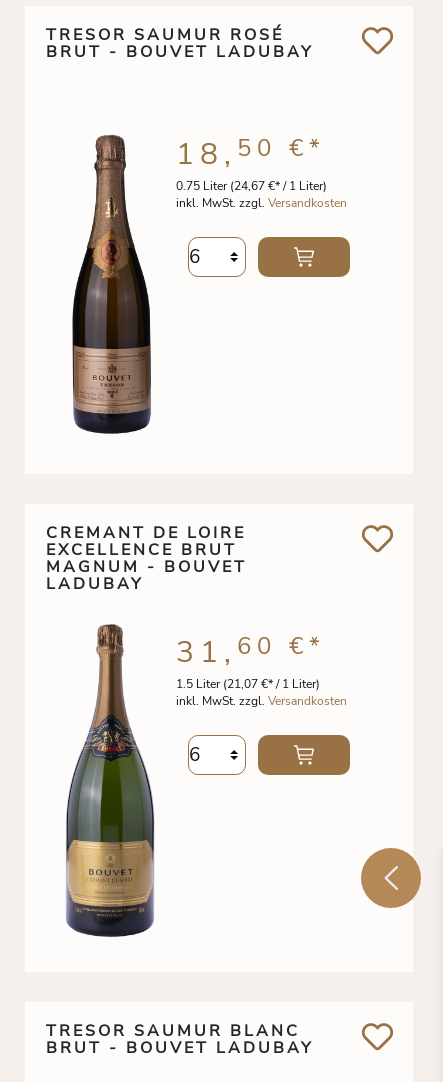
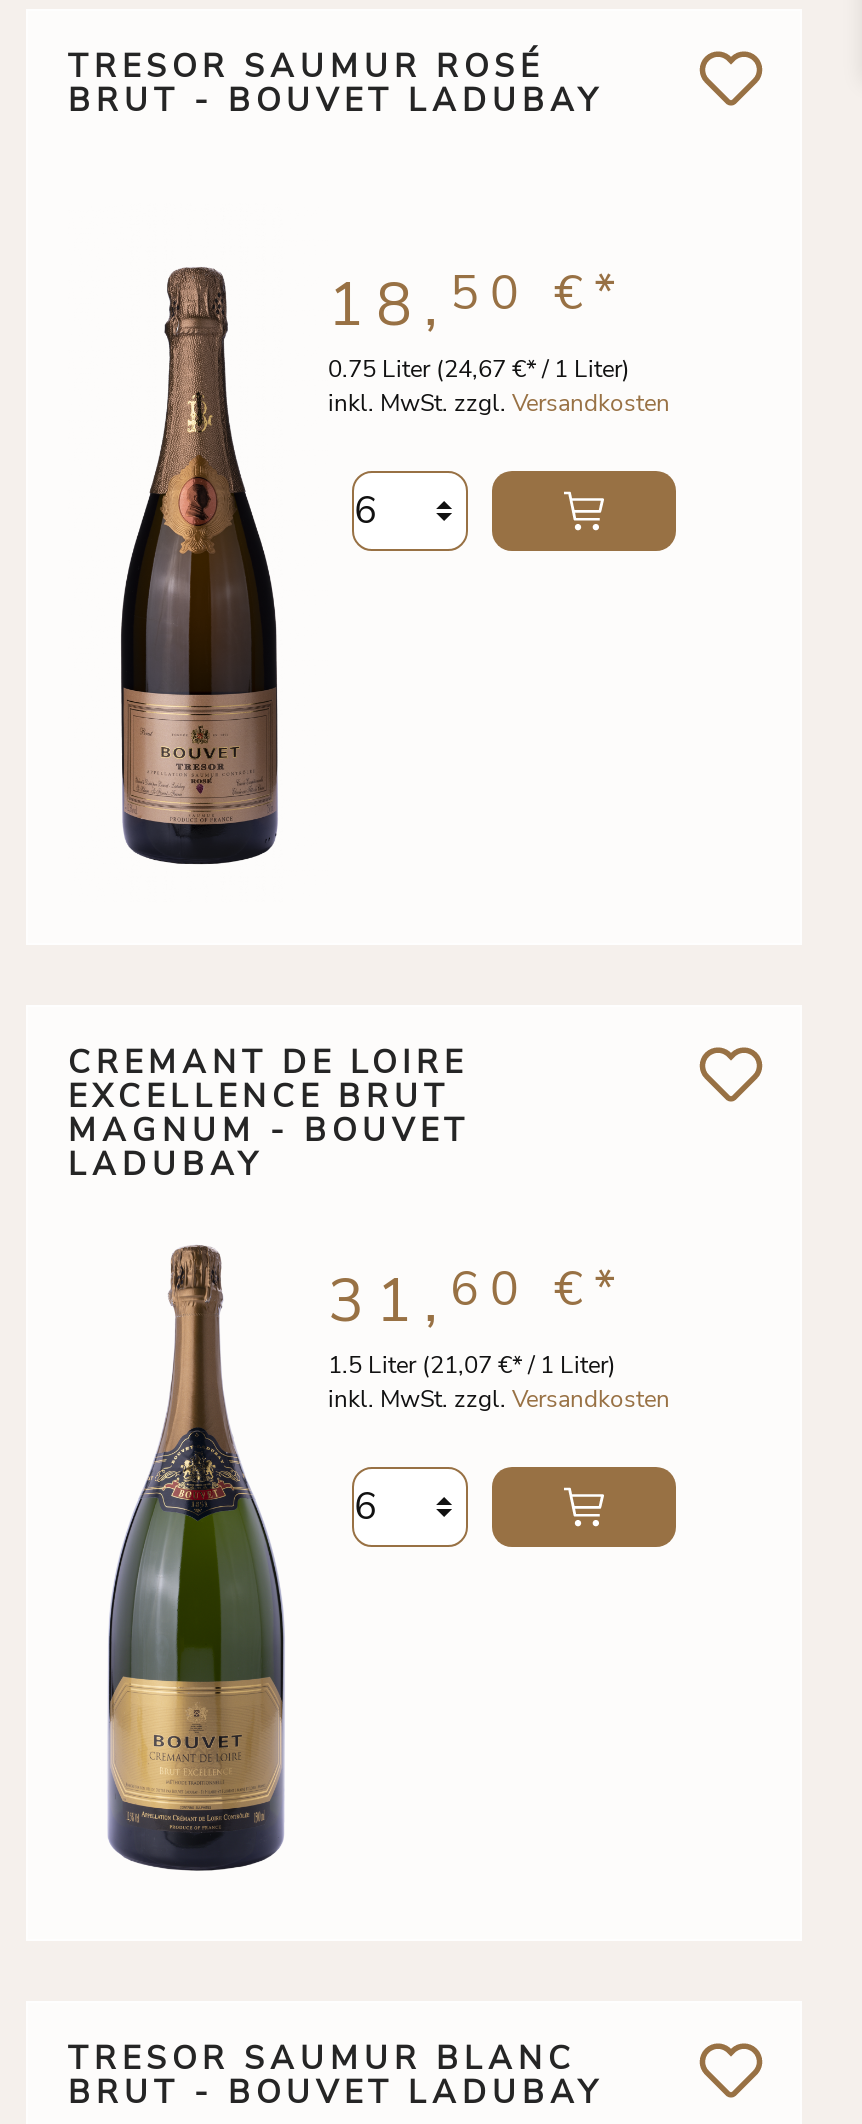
- [image]
